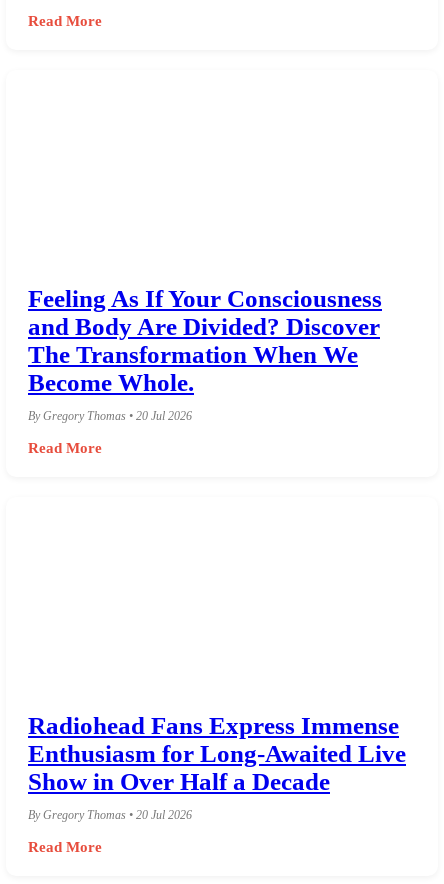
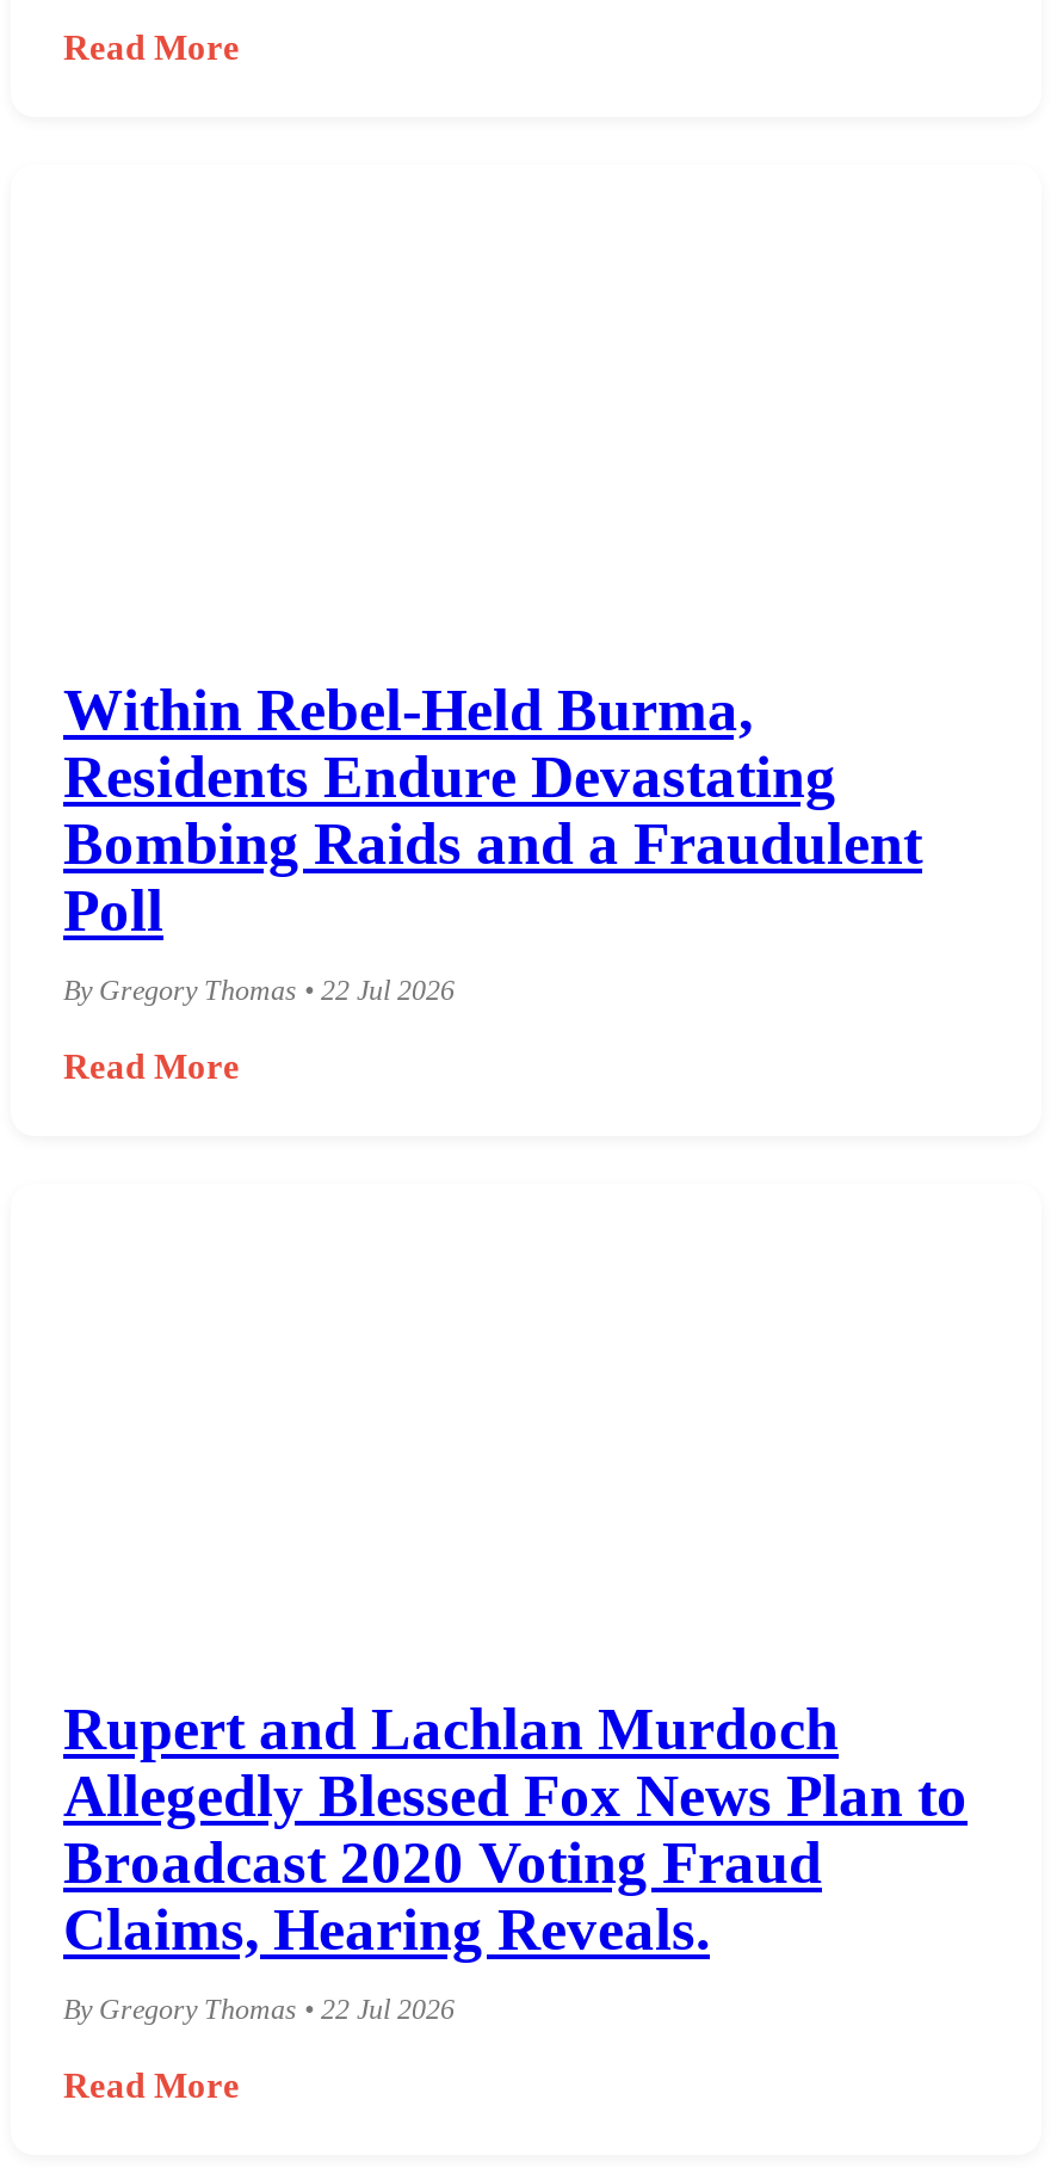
- Feeling As If Your Consciousness
- and Body Are Divided? Discover
- The Transformation When We
- Become Whole.
+ Within Rebel-Held Burma,
+ Residents Endure Devastating
+ Bombing Raids and a Fraudulent
+ Poll

- By Gregory Thomas • 20 Jul 2026
+ By Gregory Thomas • 22 Jul 2026

- Radiohead Fans Express Immense
- Enthusiasm for Long-Awaited Live
- Show in Over Half a Decade
+ Rupert and Lachlan Murdoch
+ Allegedly Blessed Fox News Plan to
+ Broadcast 2020 Voting Fraud
+ Claims, Hearing Reveals.

- By Gregory Thomas • 20 Jul 2026
+ By Gregory Thomas • 22 Jul 2026
